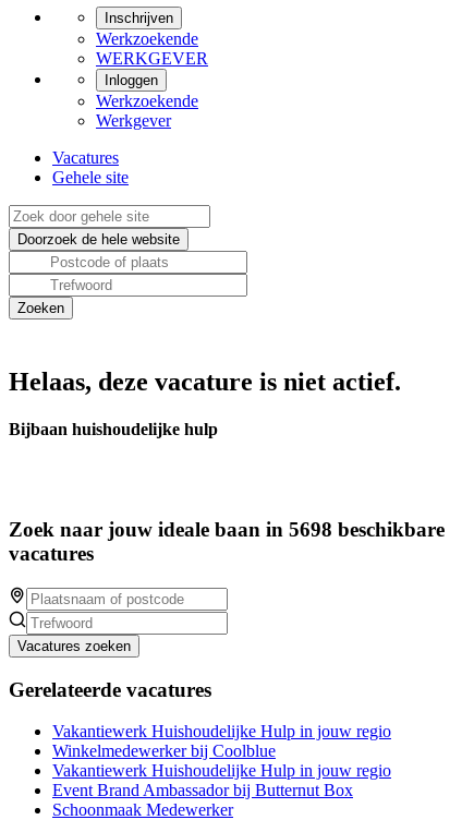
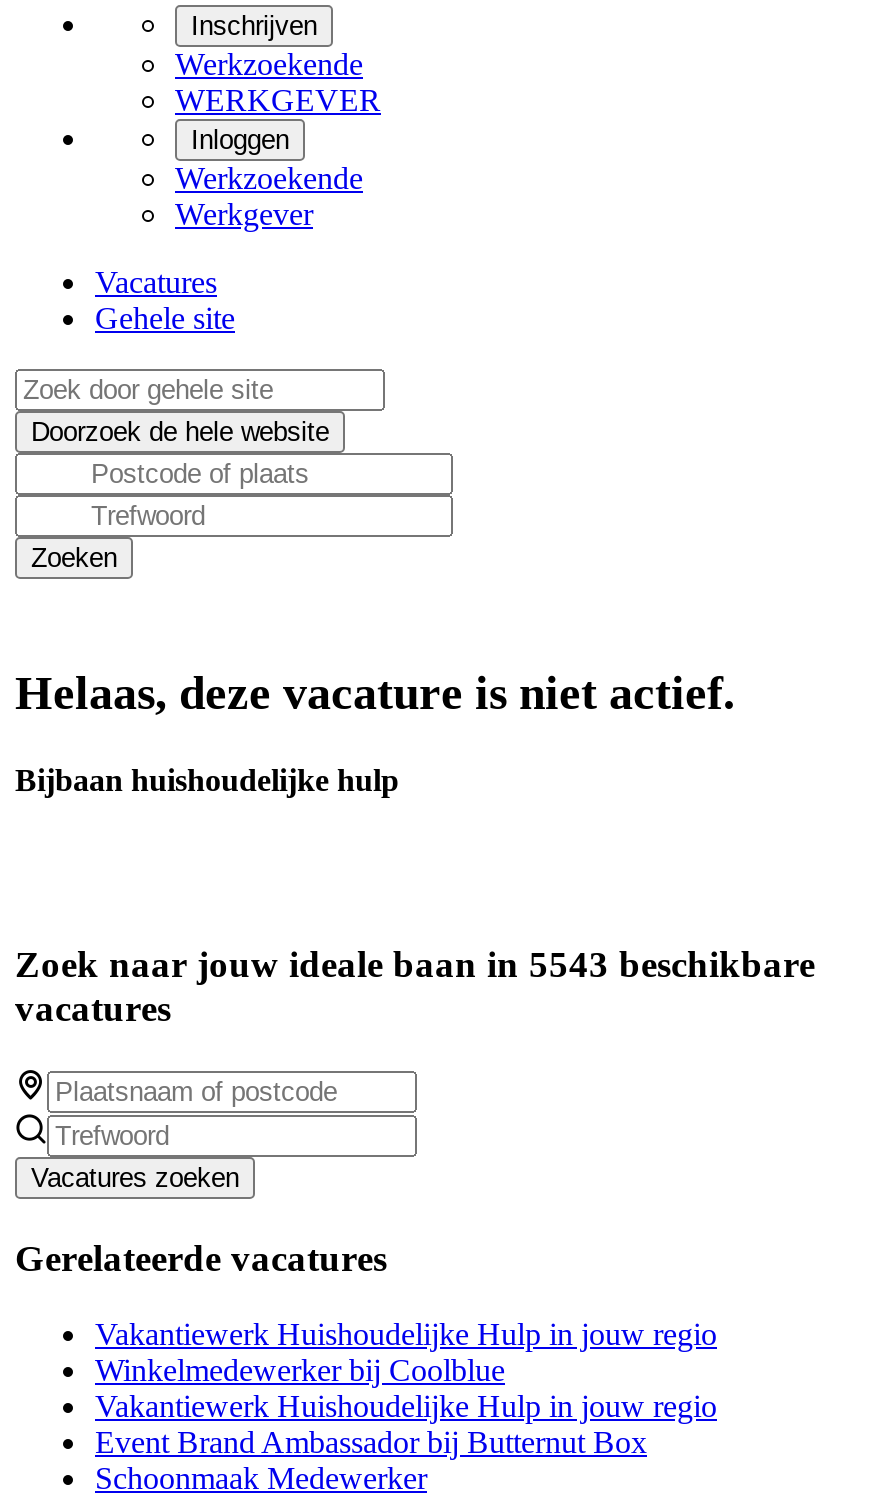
- Zoek naar jouw ideale baan in 5698 beschikbare
+ Zoek naar jouw ideale baan in 5543 beschikbare
